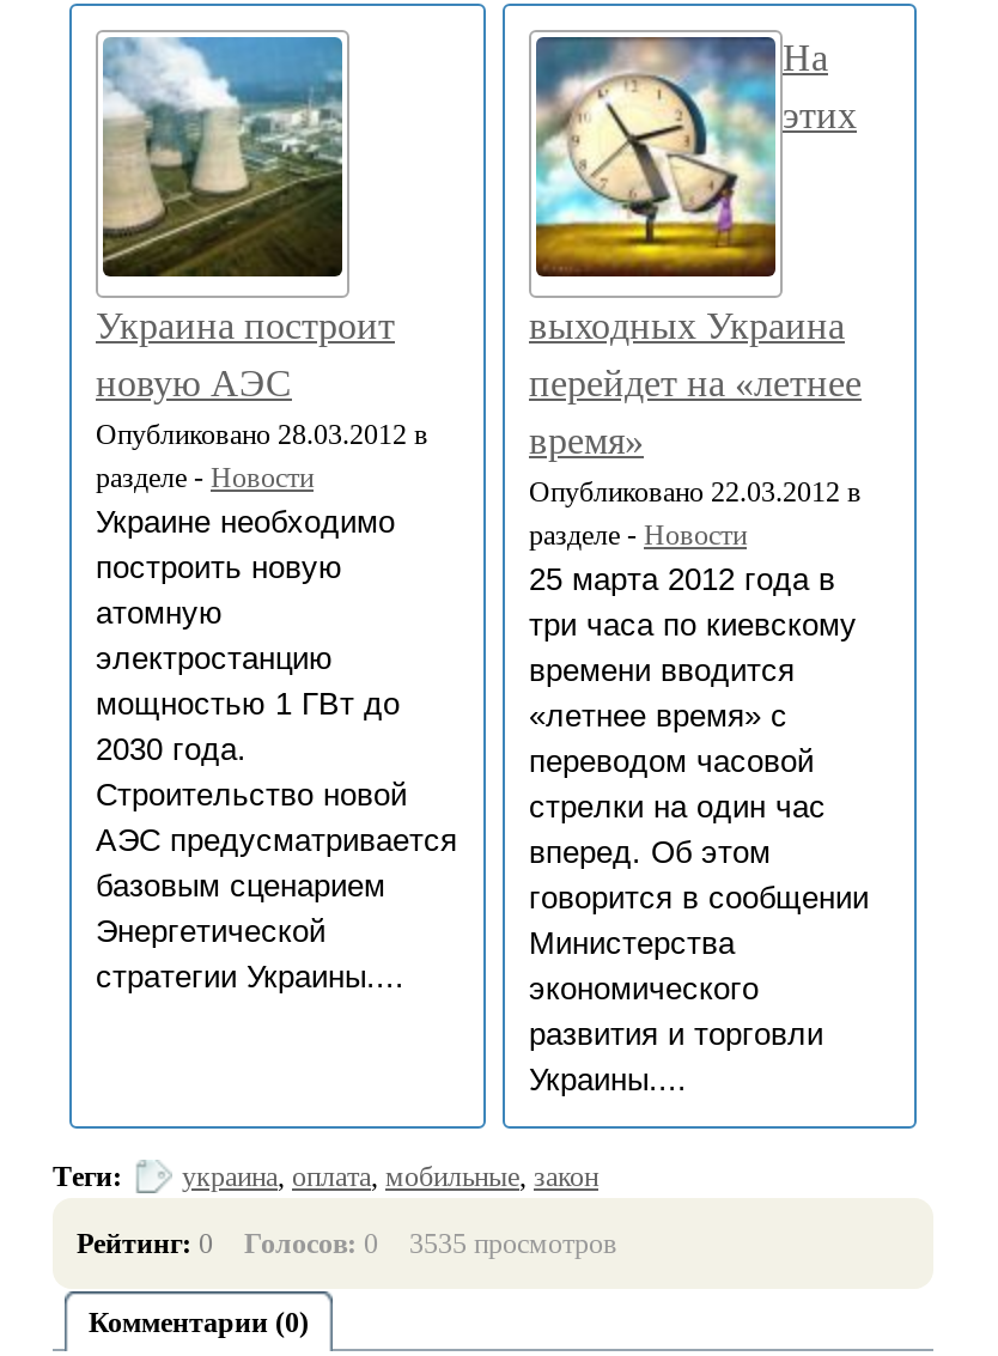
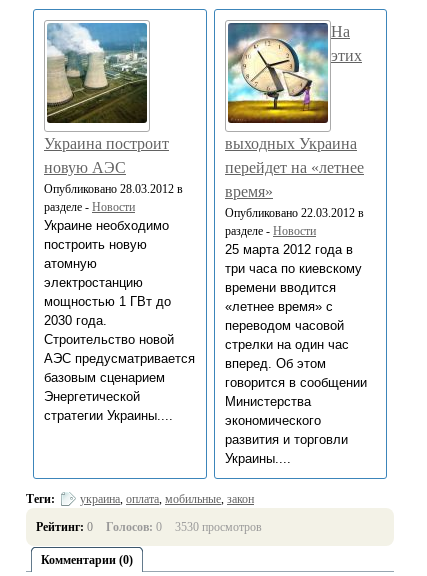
- Рейтинг: 0 Голосов: 0 3535 просмотров
+ Рейтинг: 0 Голосов: 0 3530 просмотров
